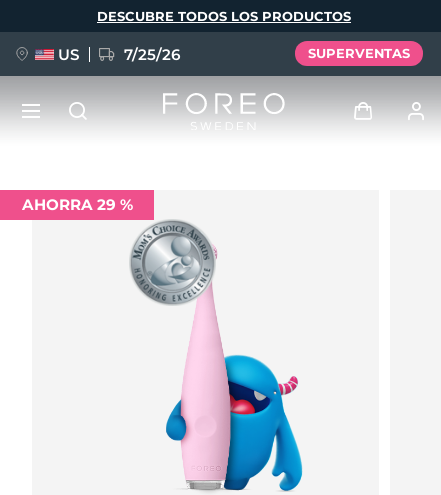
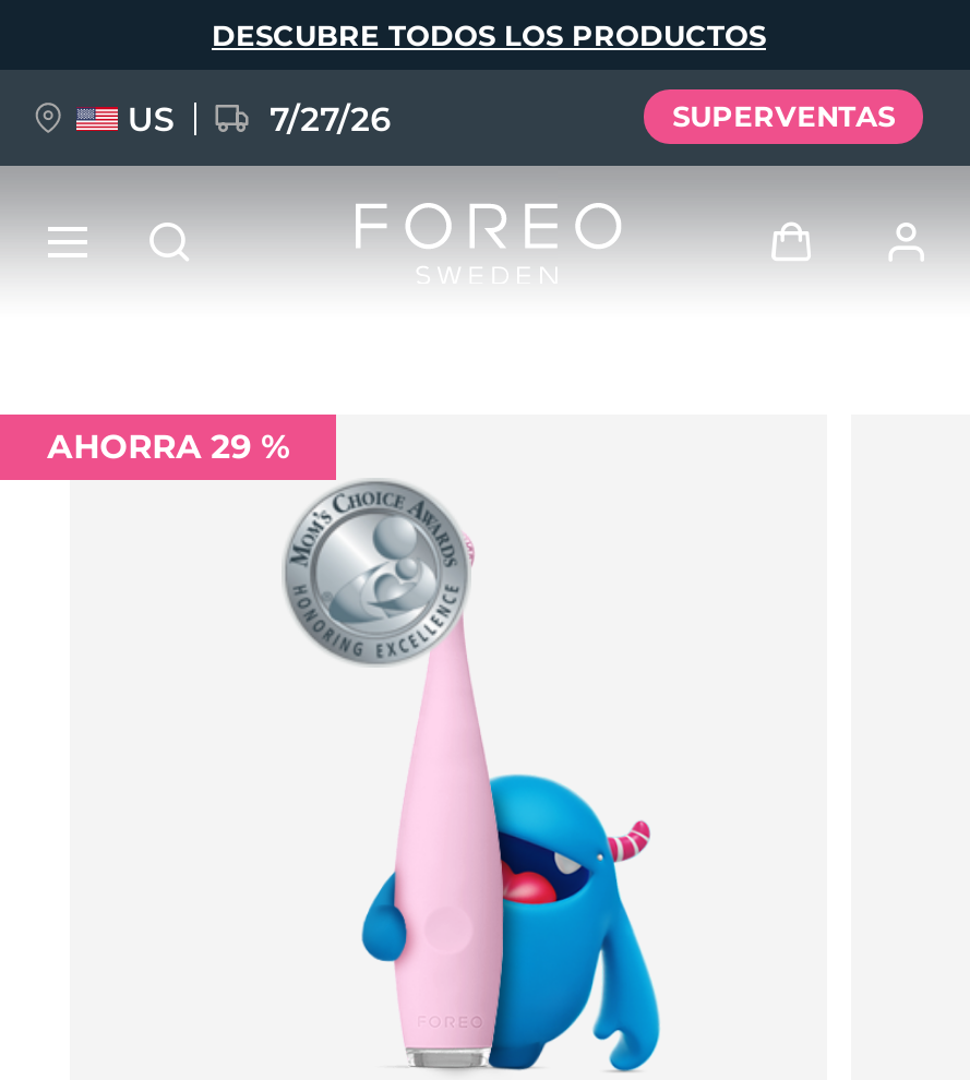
- 7/25/26
+ 7/27/26
